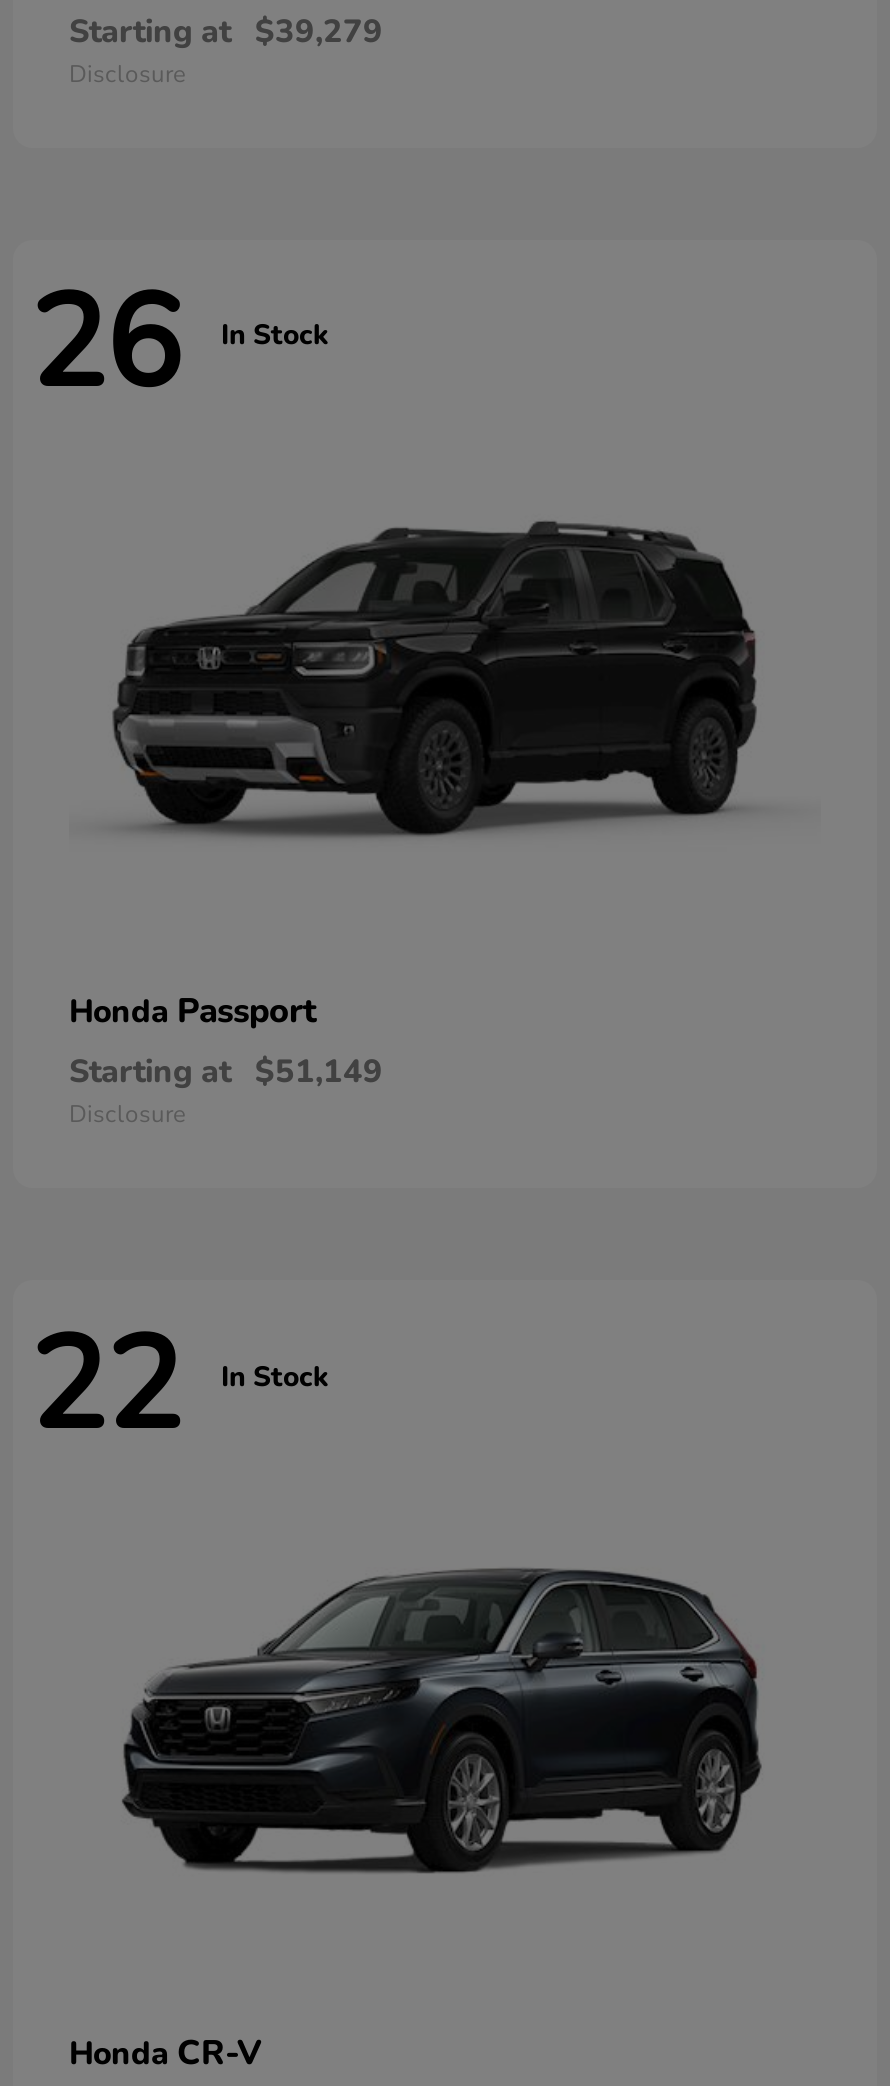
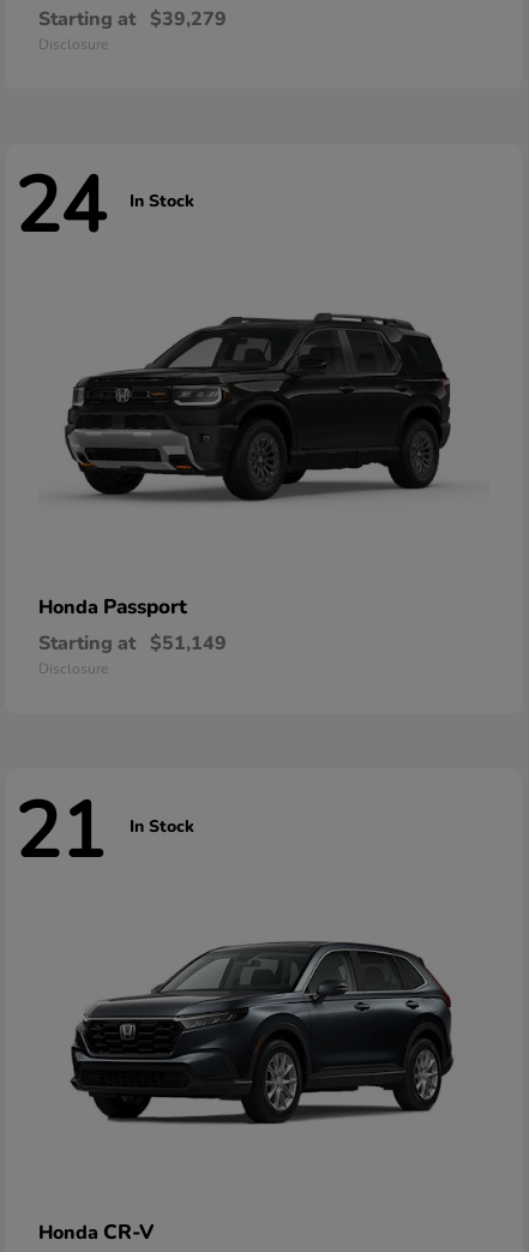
- 26 In Stock
+ 24 In Stock

- 22 In Stock
+ 21 In Stock
